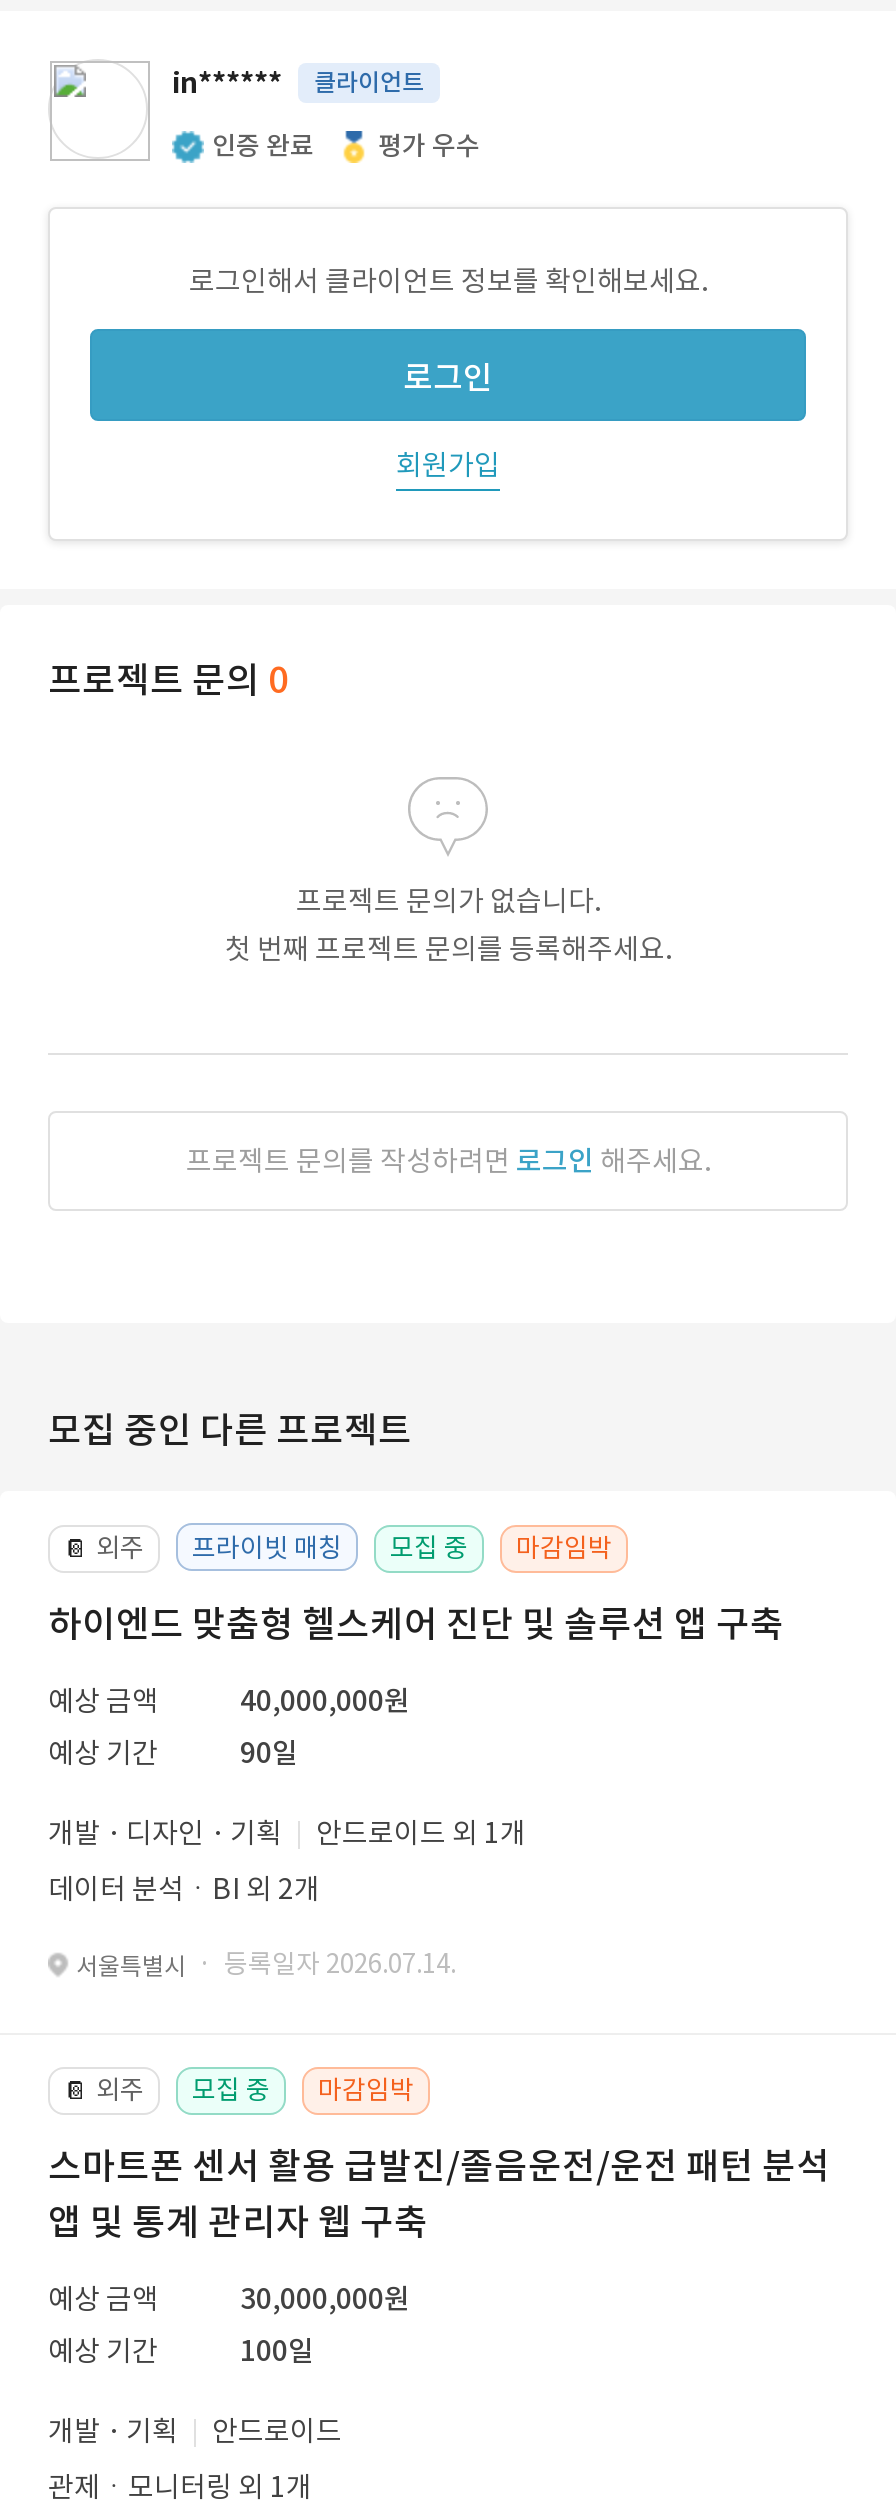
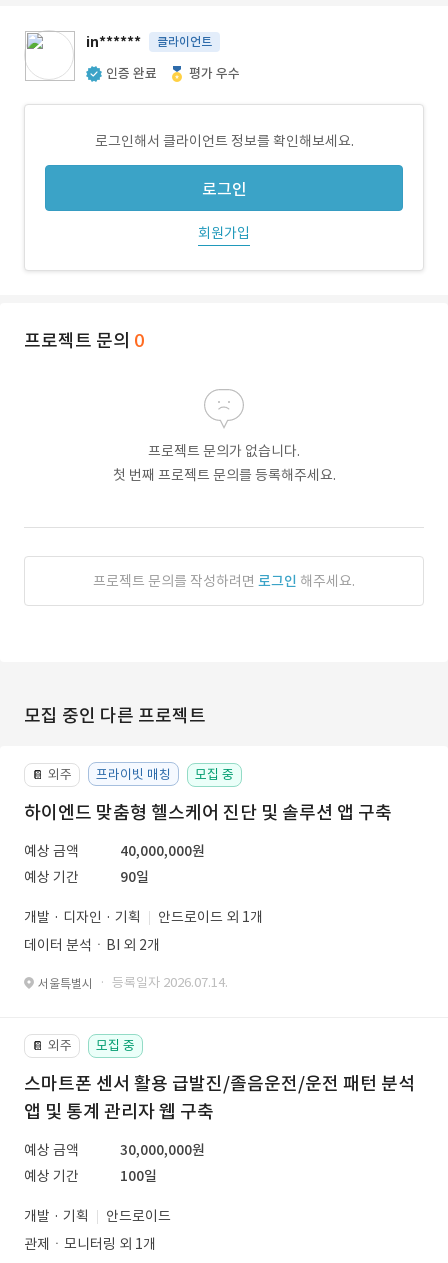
- 마감임박

- 마감임박
